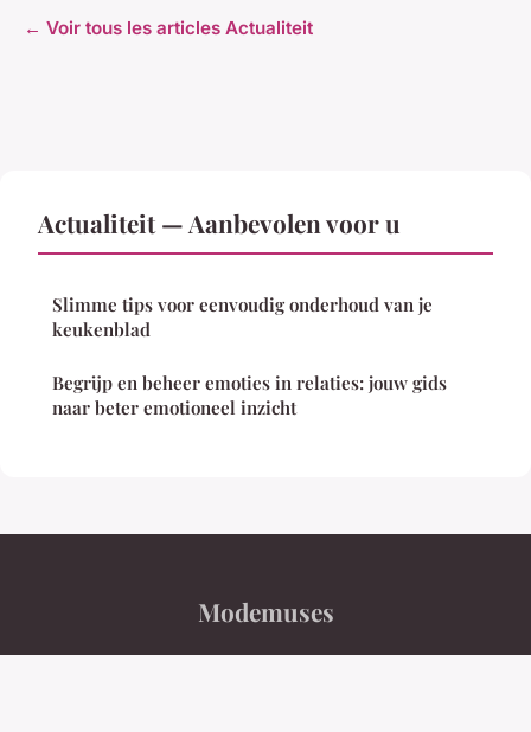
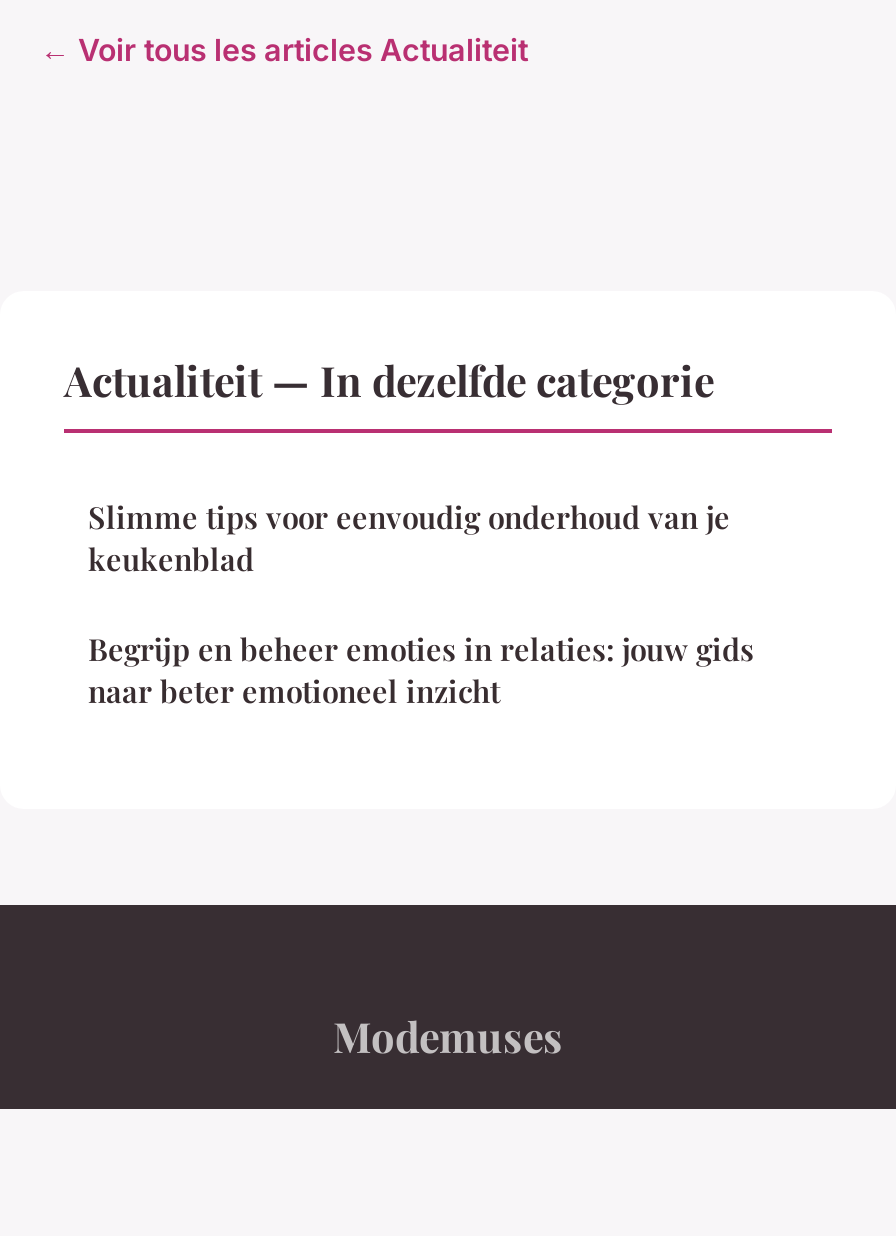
- Actualiteit — Aanbevolen voor u
+ Actualiteit — In dezelfde categorie
